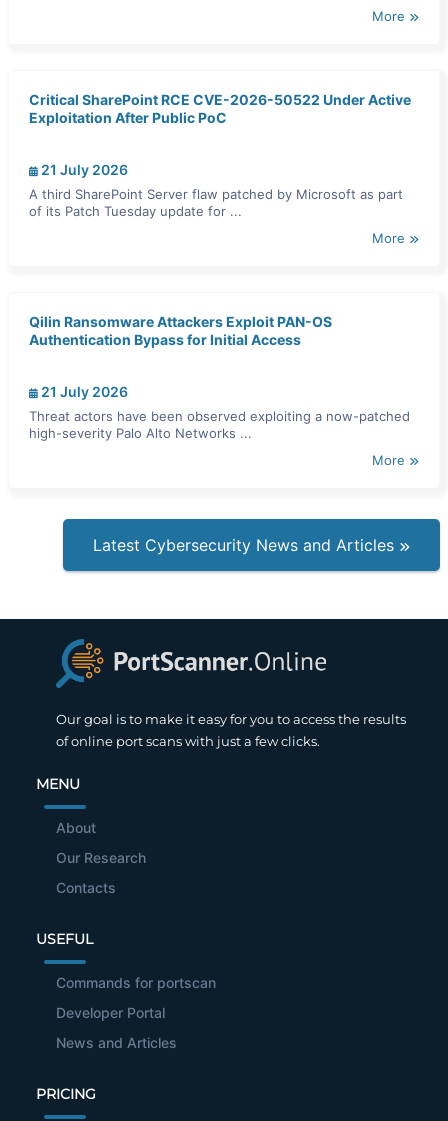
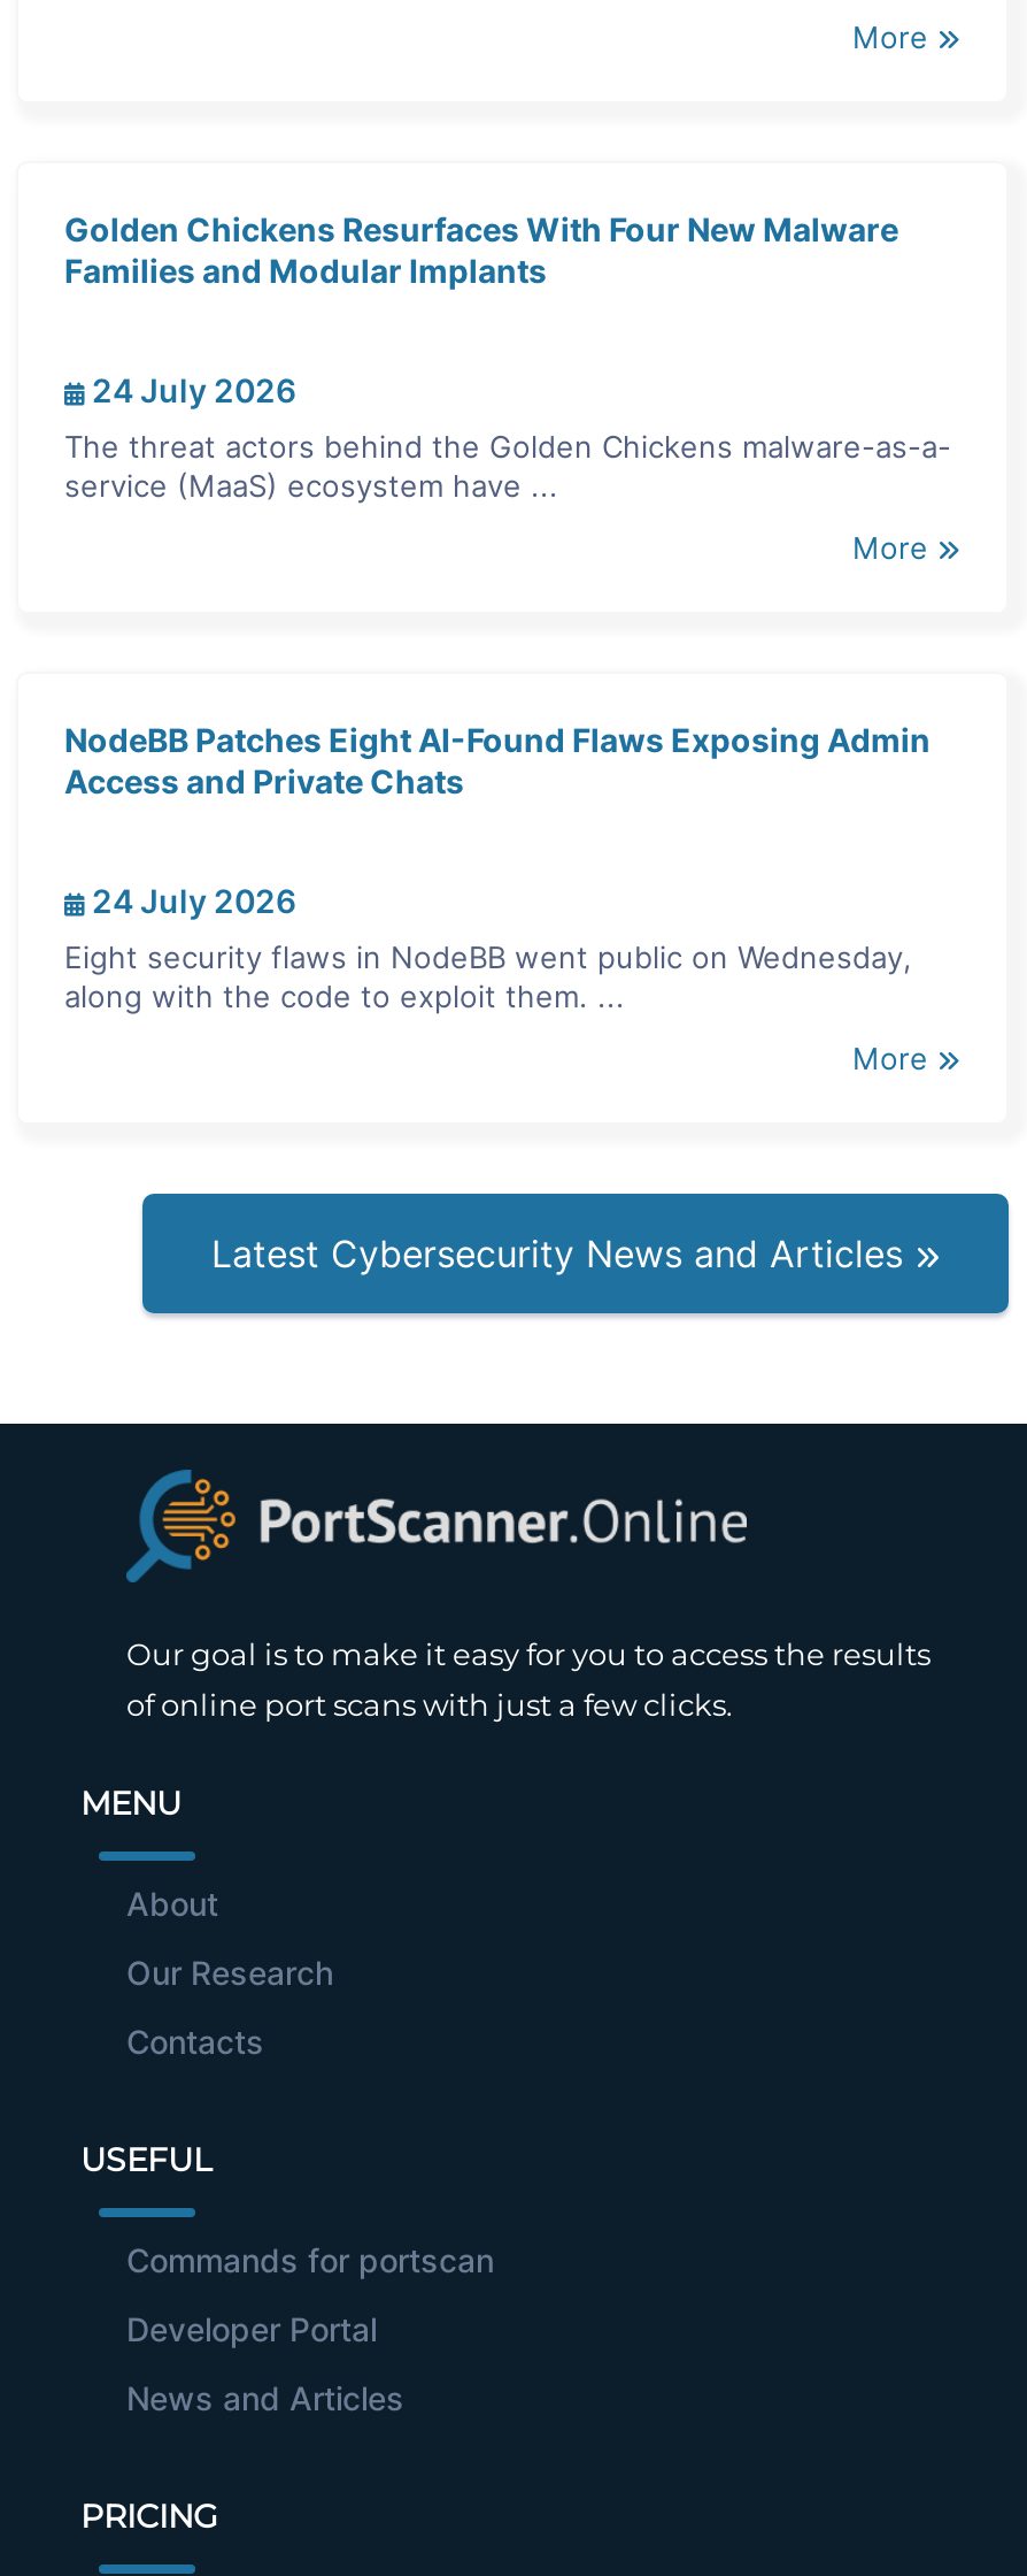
- Critical SharePoint RCE CVE-2026-50522 Under Active
- Exploitation After Public PoC
+ Golden Chickens Resurfaces With Four New Malware
+ Families and Modular Implants

- 21 July 2026
+ 24 July 2026

- A third SharePoint Server flaw patched by Microsoft as part
- of its Patch Tuesday update for ...
+ The threat actors behind the Golden Chickens malware-as-a-
+ service (MaaS) ecosystem have ...

- Qilin Ransomware Attackers Exploit PAN-OS
- Authentication Bypass for Initial Access
+ NodeBB Patches Eight AI-Found Flaws Exposing Admin
+ Access and Private Chats

- 21 July 2026
+ 24 July 2026

- Threat actors have been observed exploiting a now-patched
- high-severity Palo Alto Networks ...
+ Eight security flaws in NodeBB went public on Wednesday,
+ along with the code to exploit them. ...
